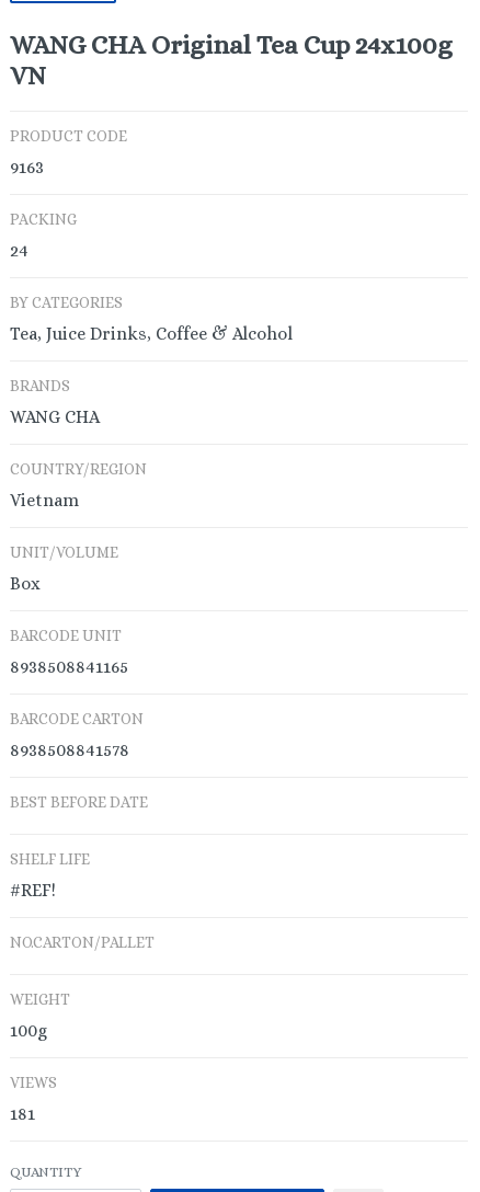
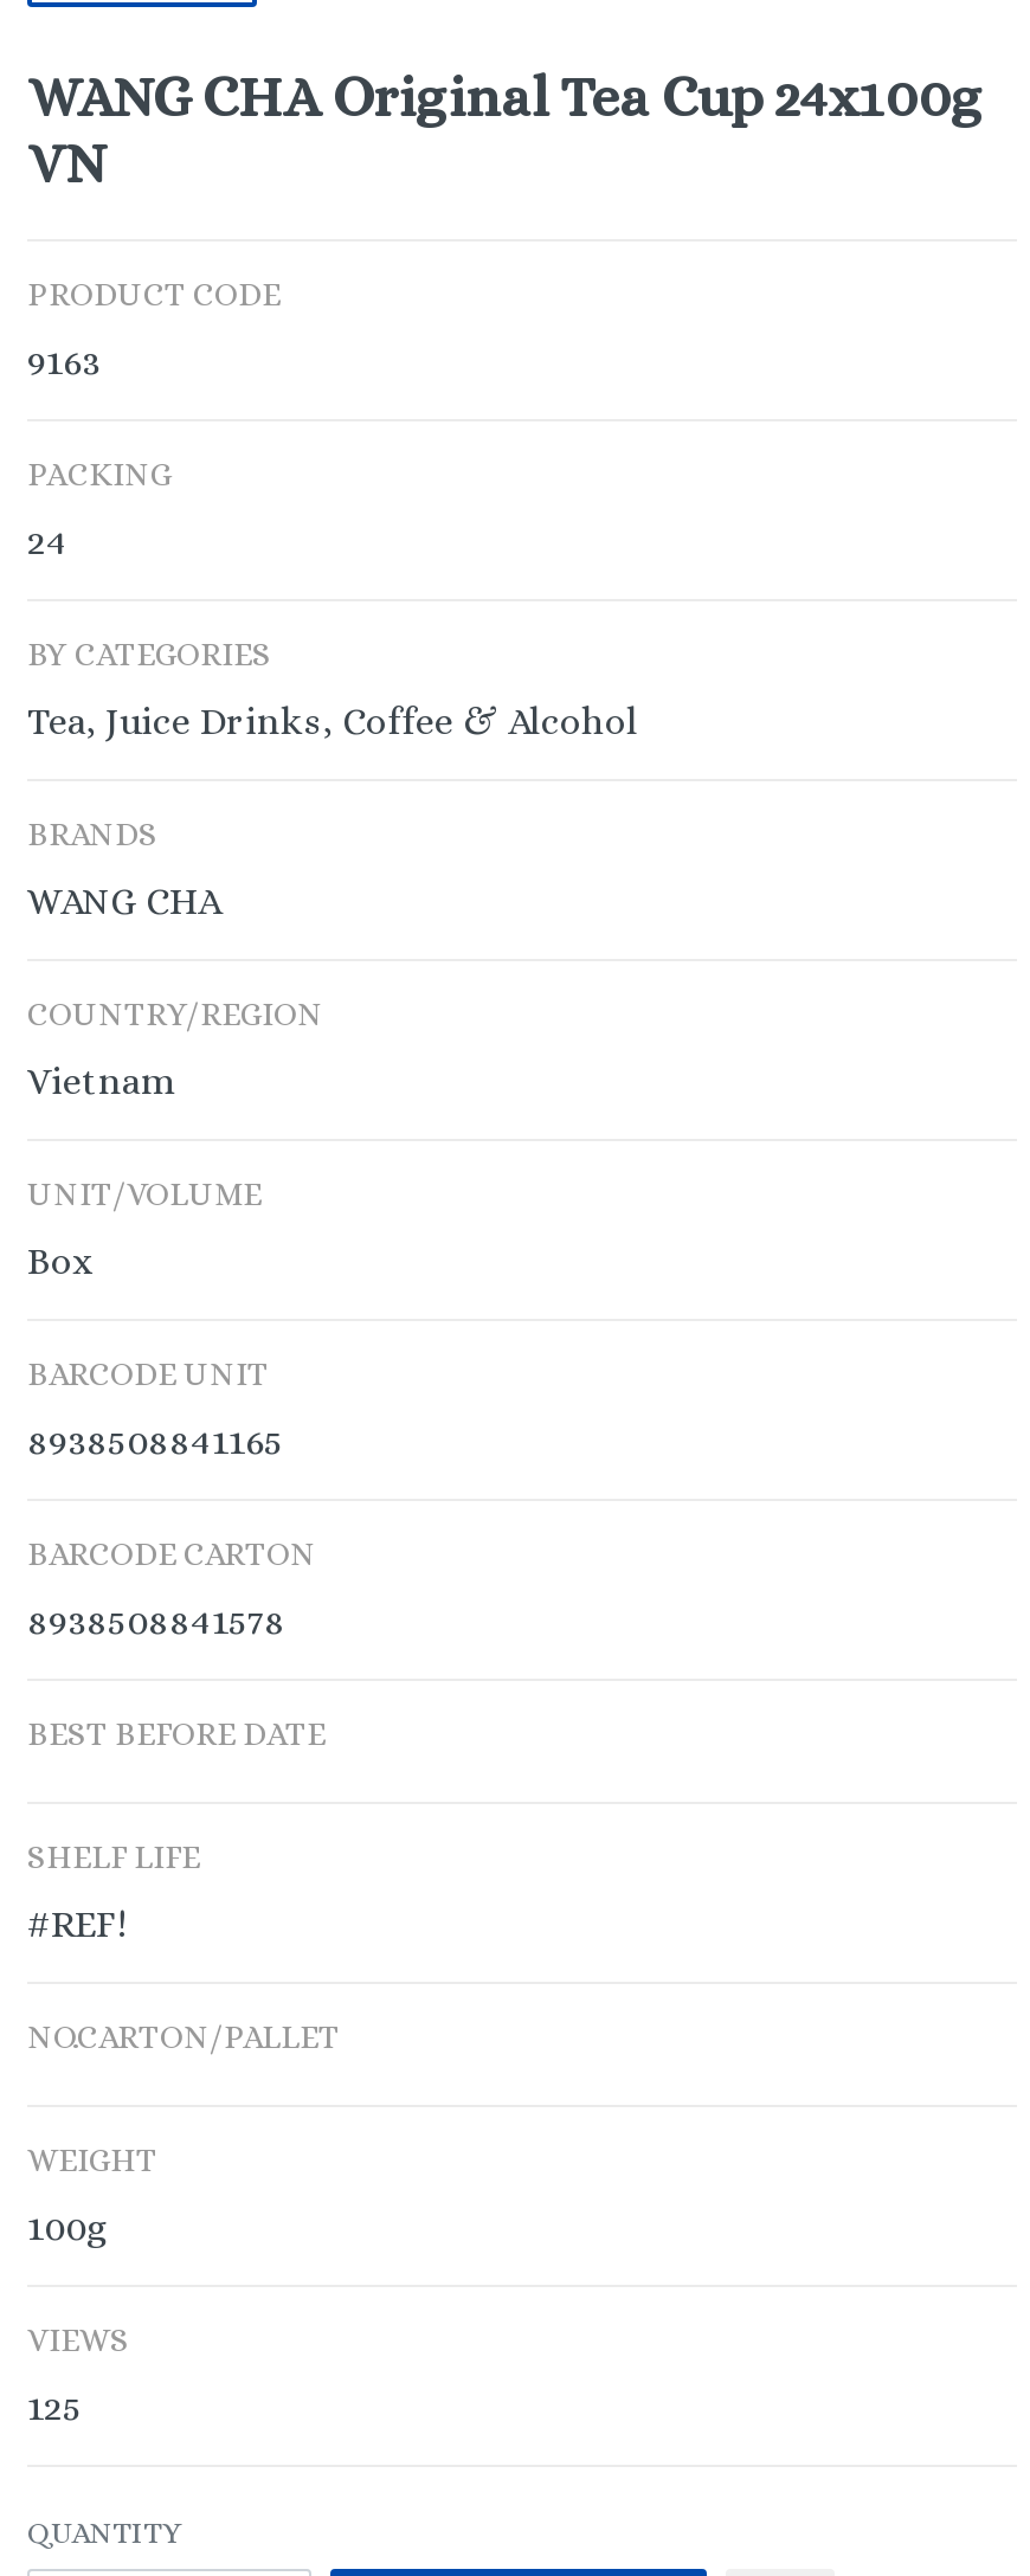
- 181
+ 125
